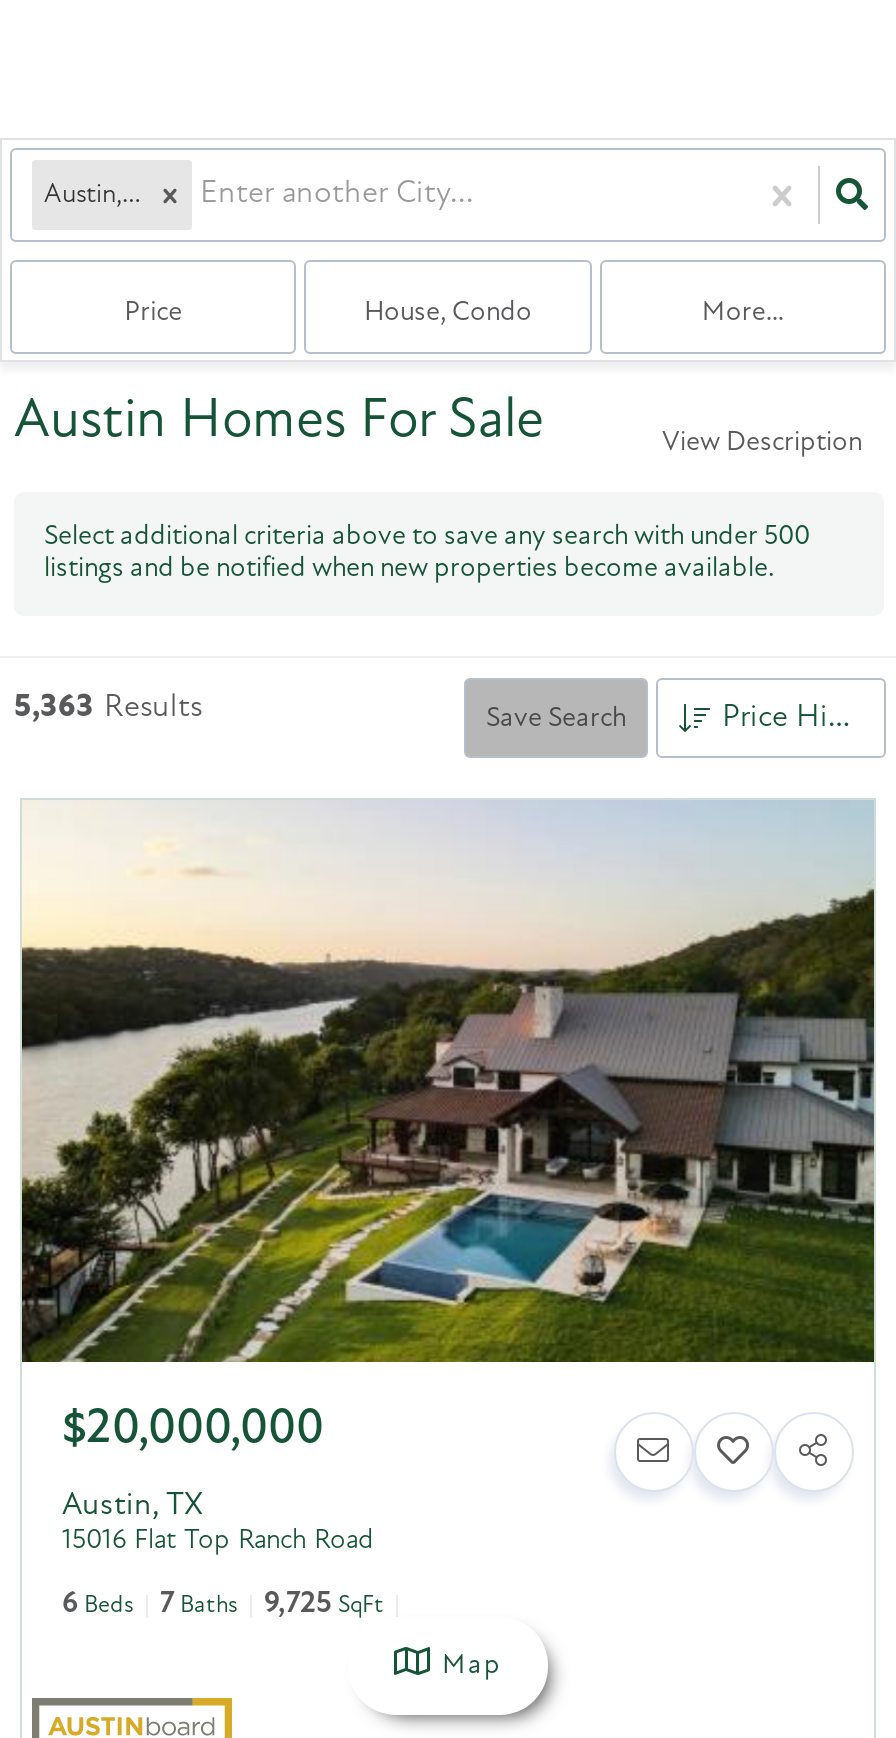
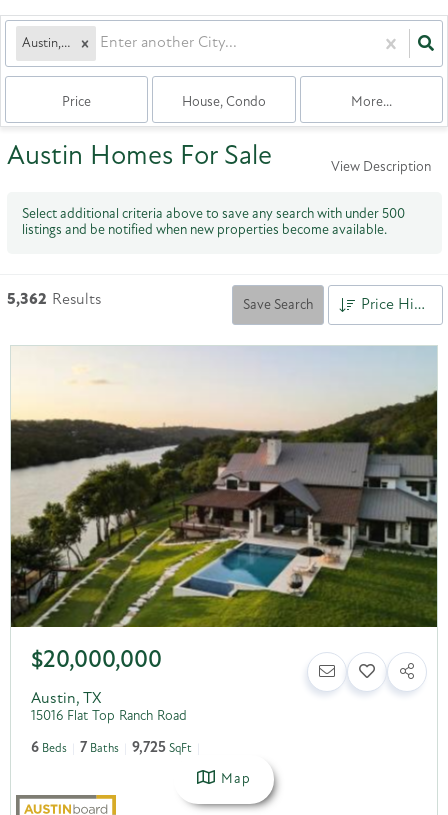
- 5,363 Results
+ 5,362 Results
